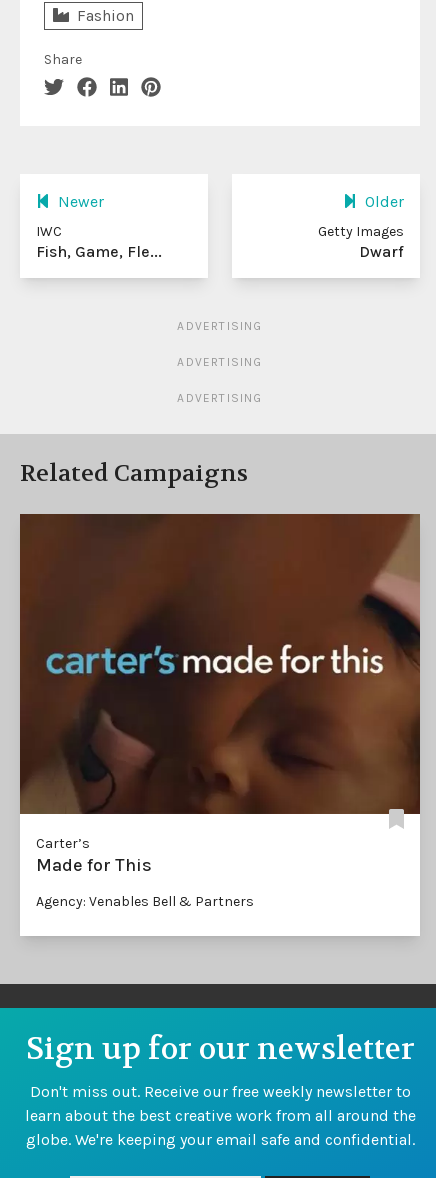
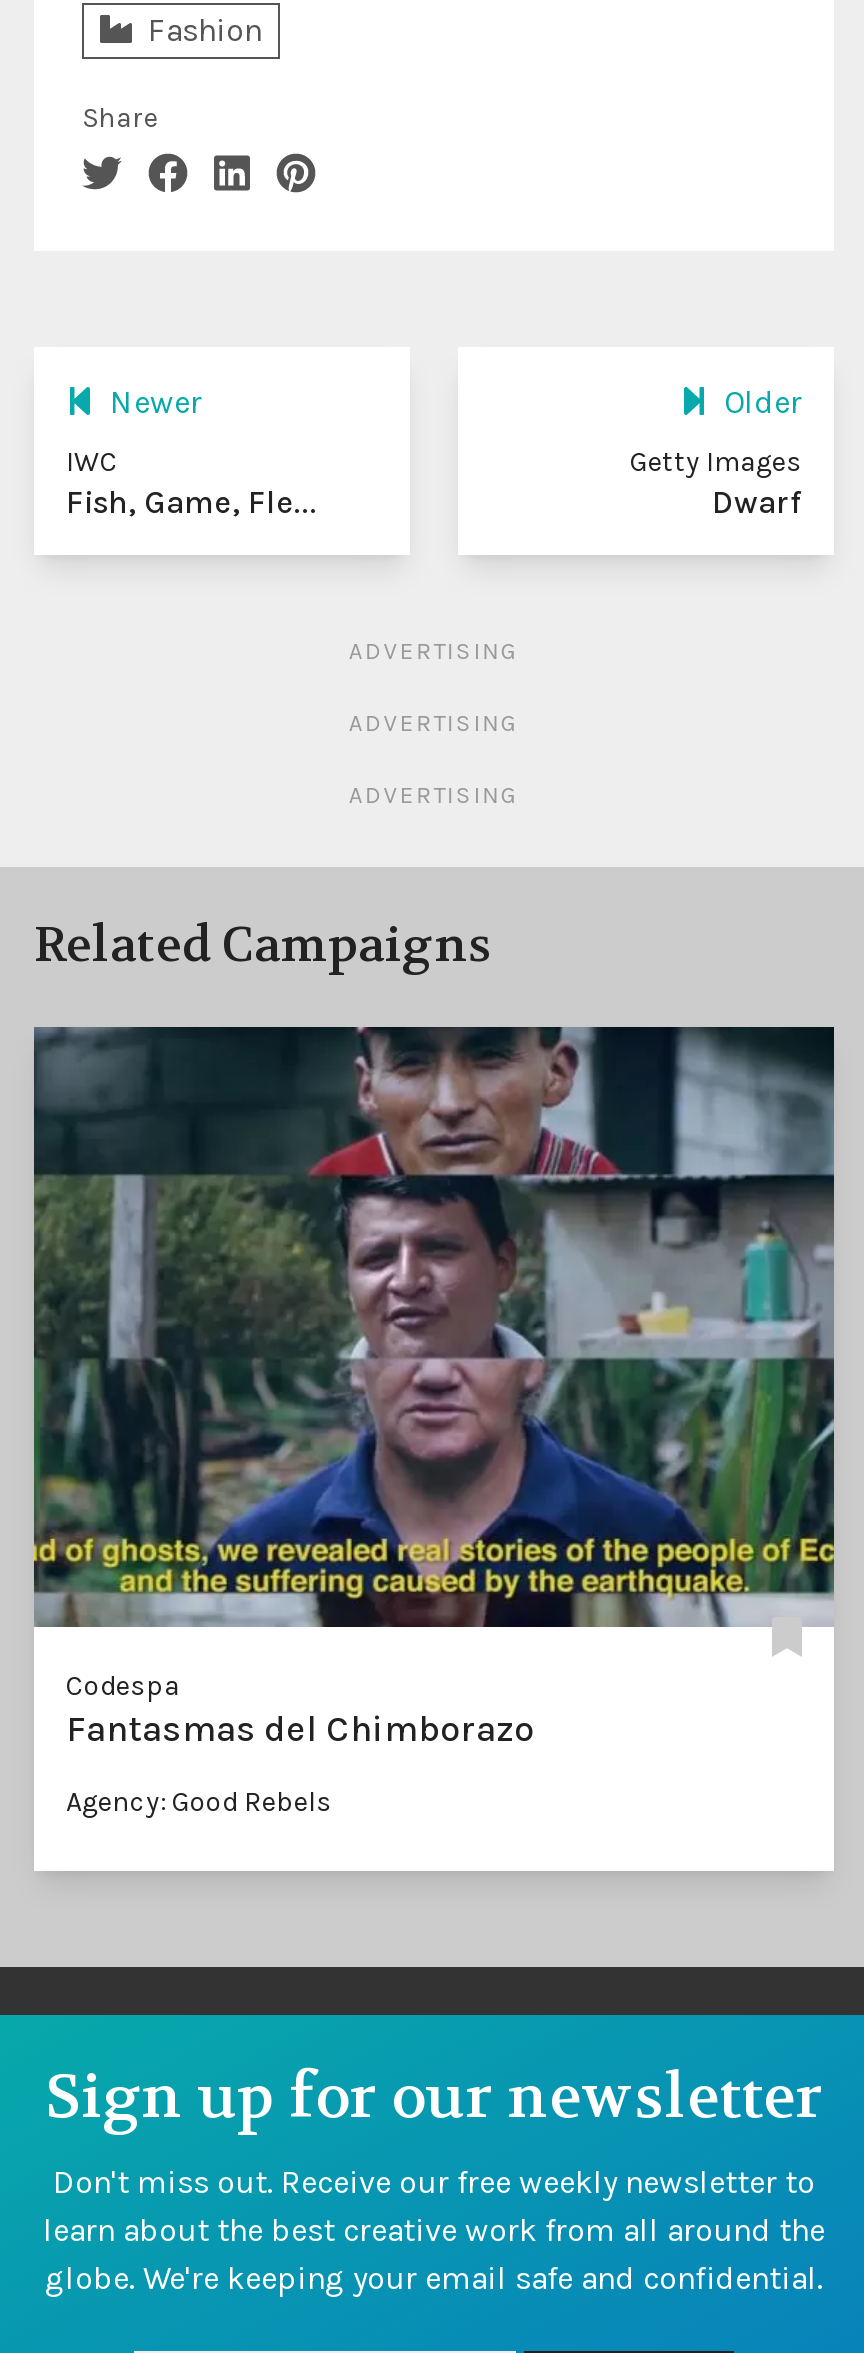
- [image]
- Carter’s
- Made for This
+ [image]
+ Codespa
+ Fantasmas del Chimborazo

- Agency: Venables Bell & Partners
+ Agency: Good Rebels
